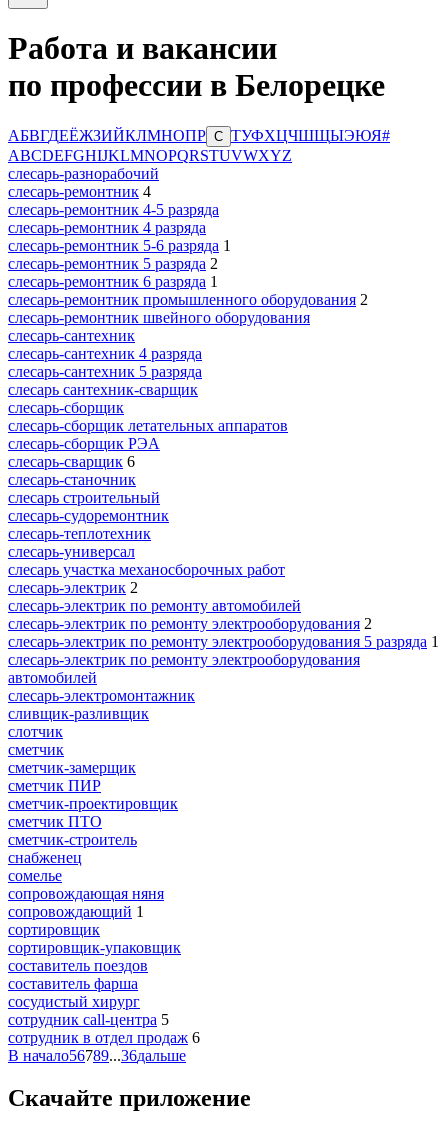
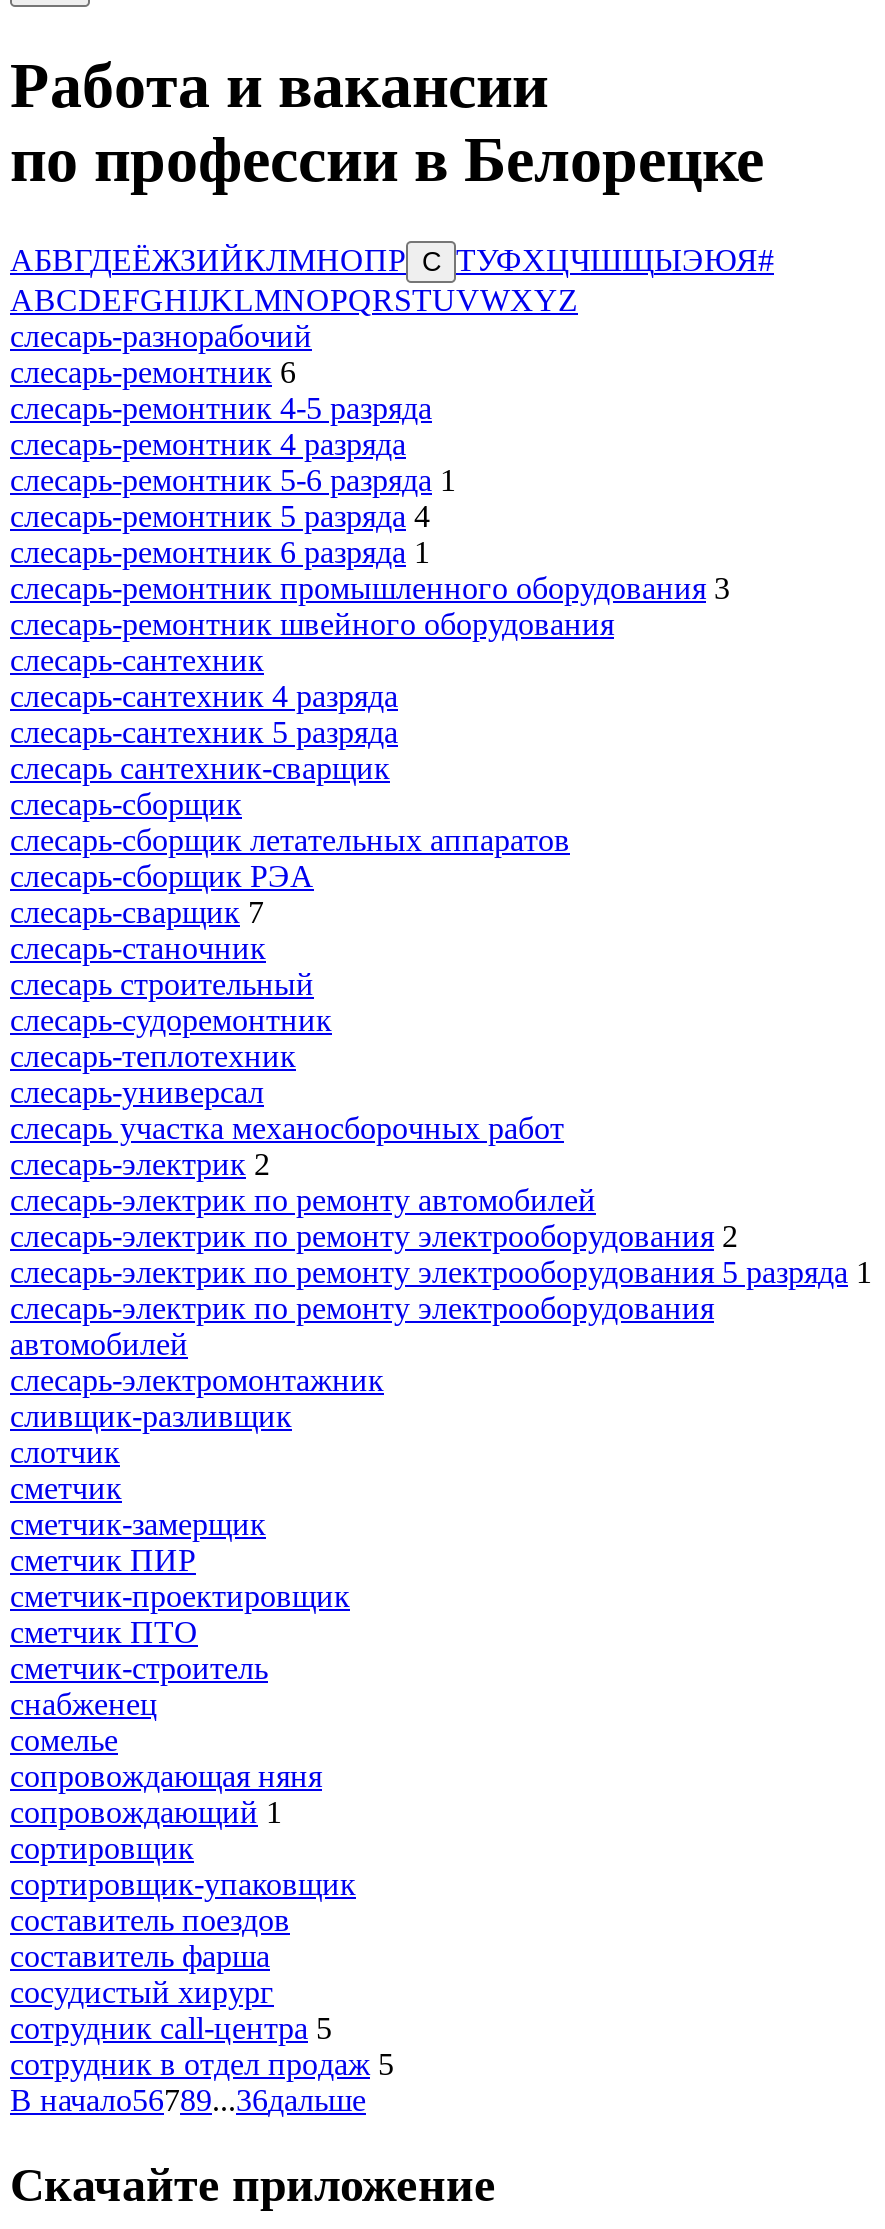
- слесарь-ремонтник 4
+ слесарь-ремонтник 6

- слесарь-ремонтник 5 разряда 2
+ слесарь-ремонтник 5 разряда 4

- слесарь-ремонтник промышленного оборудования 2
+ слесарь-ремонтник промышленного оборудования 3

- слесарь-сварщик 6
+ слесарь-сварщик 7

- сотрудник в отдел продаж 6
+ сотрудник в отдел продаж 5
